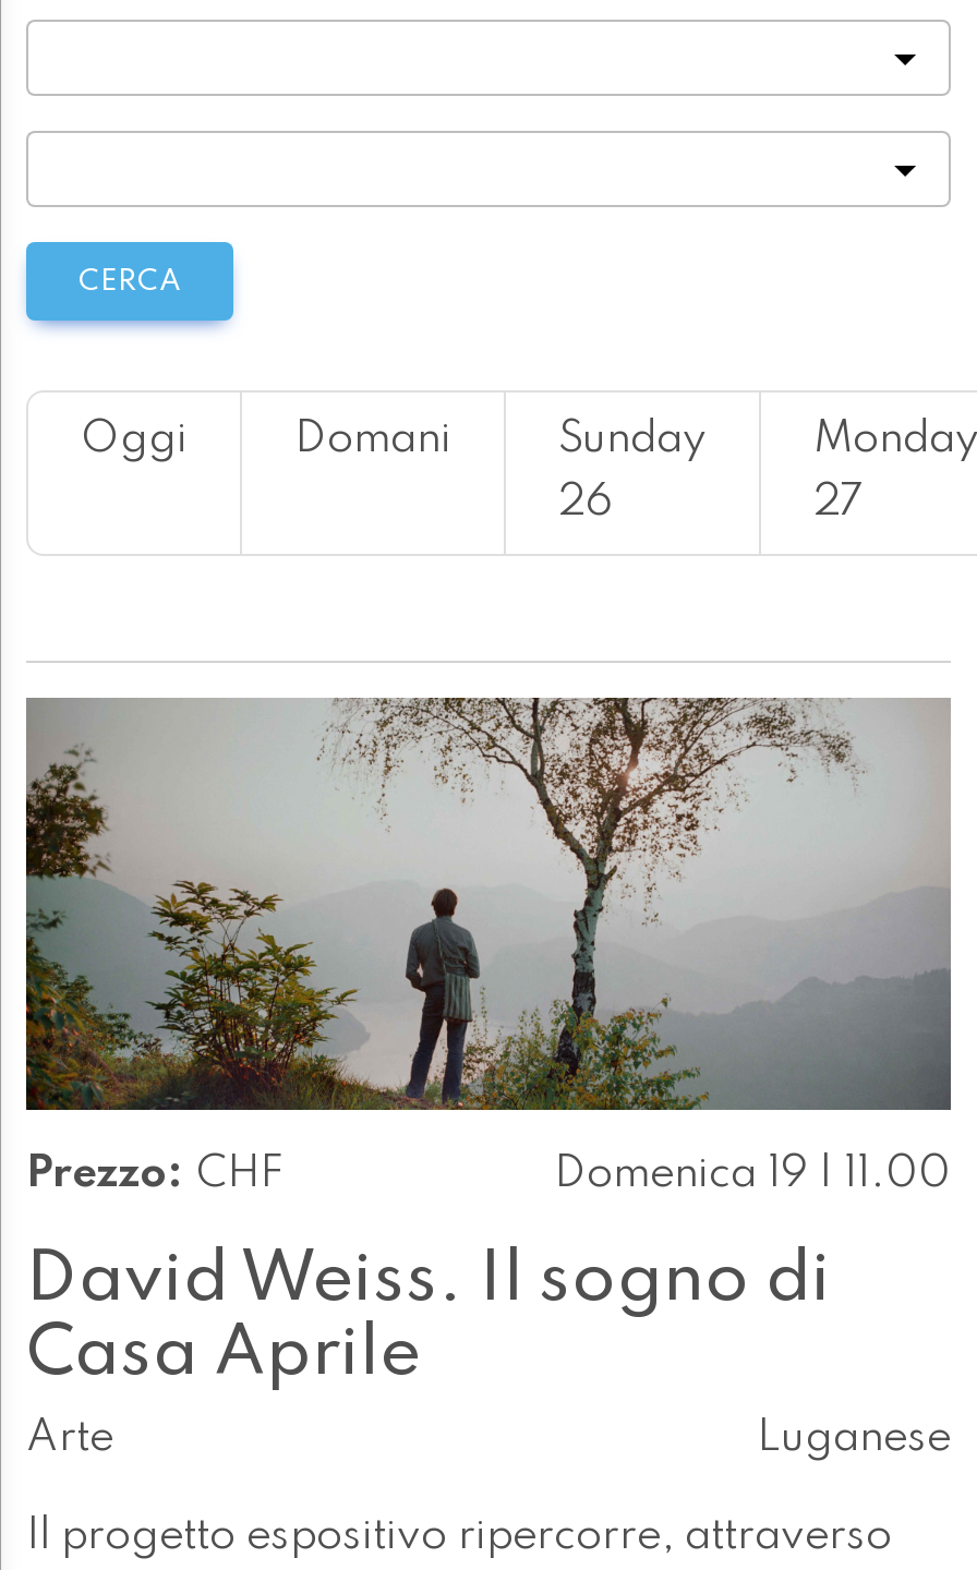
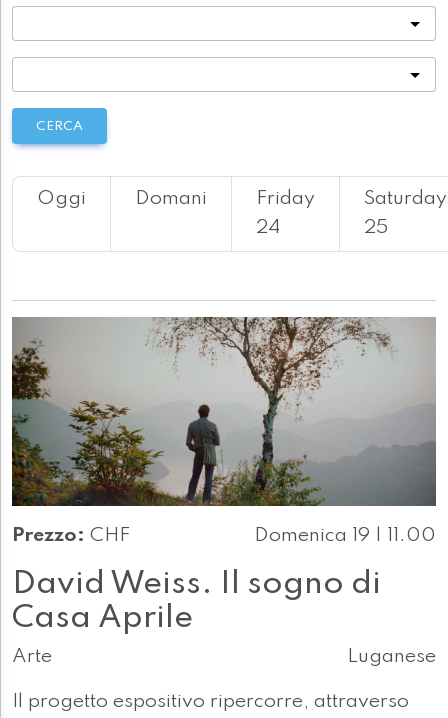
- Sunday
- 26
+ Friday
+ 24

- Monday
- 27
+ Saturday
+ 25
